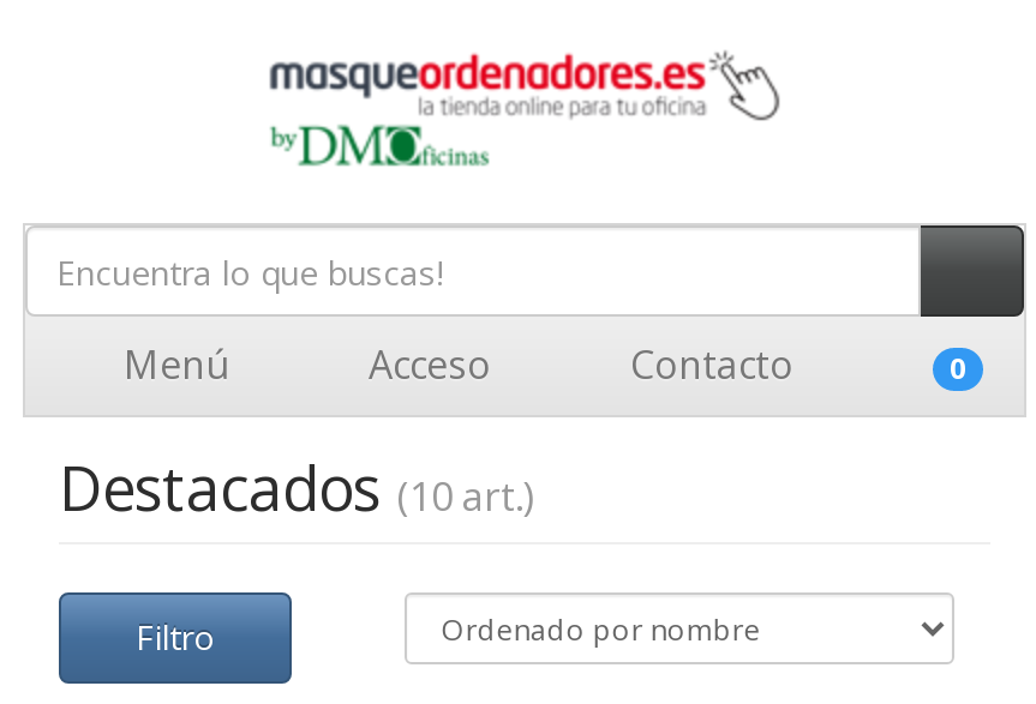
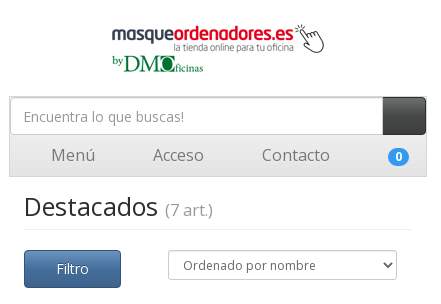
- Destacados (10 art.)
+ Destacados (7 art.)
